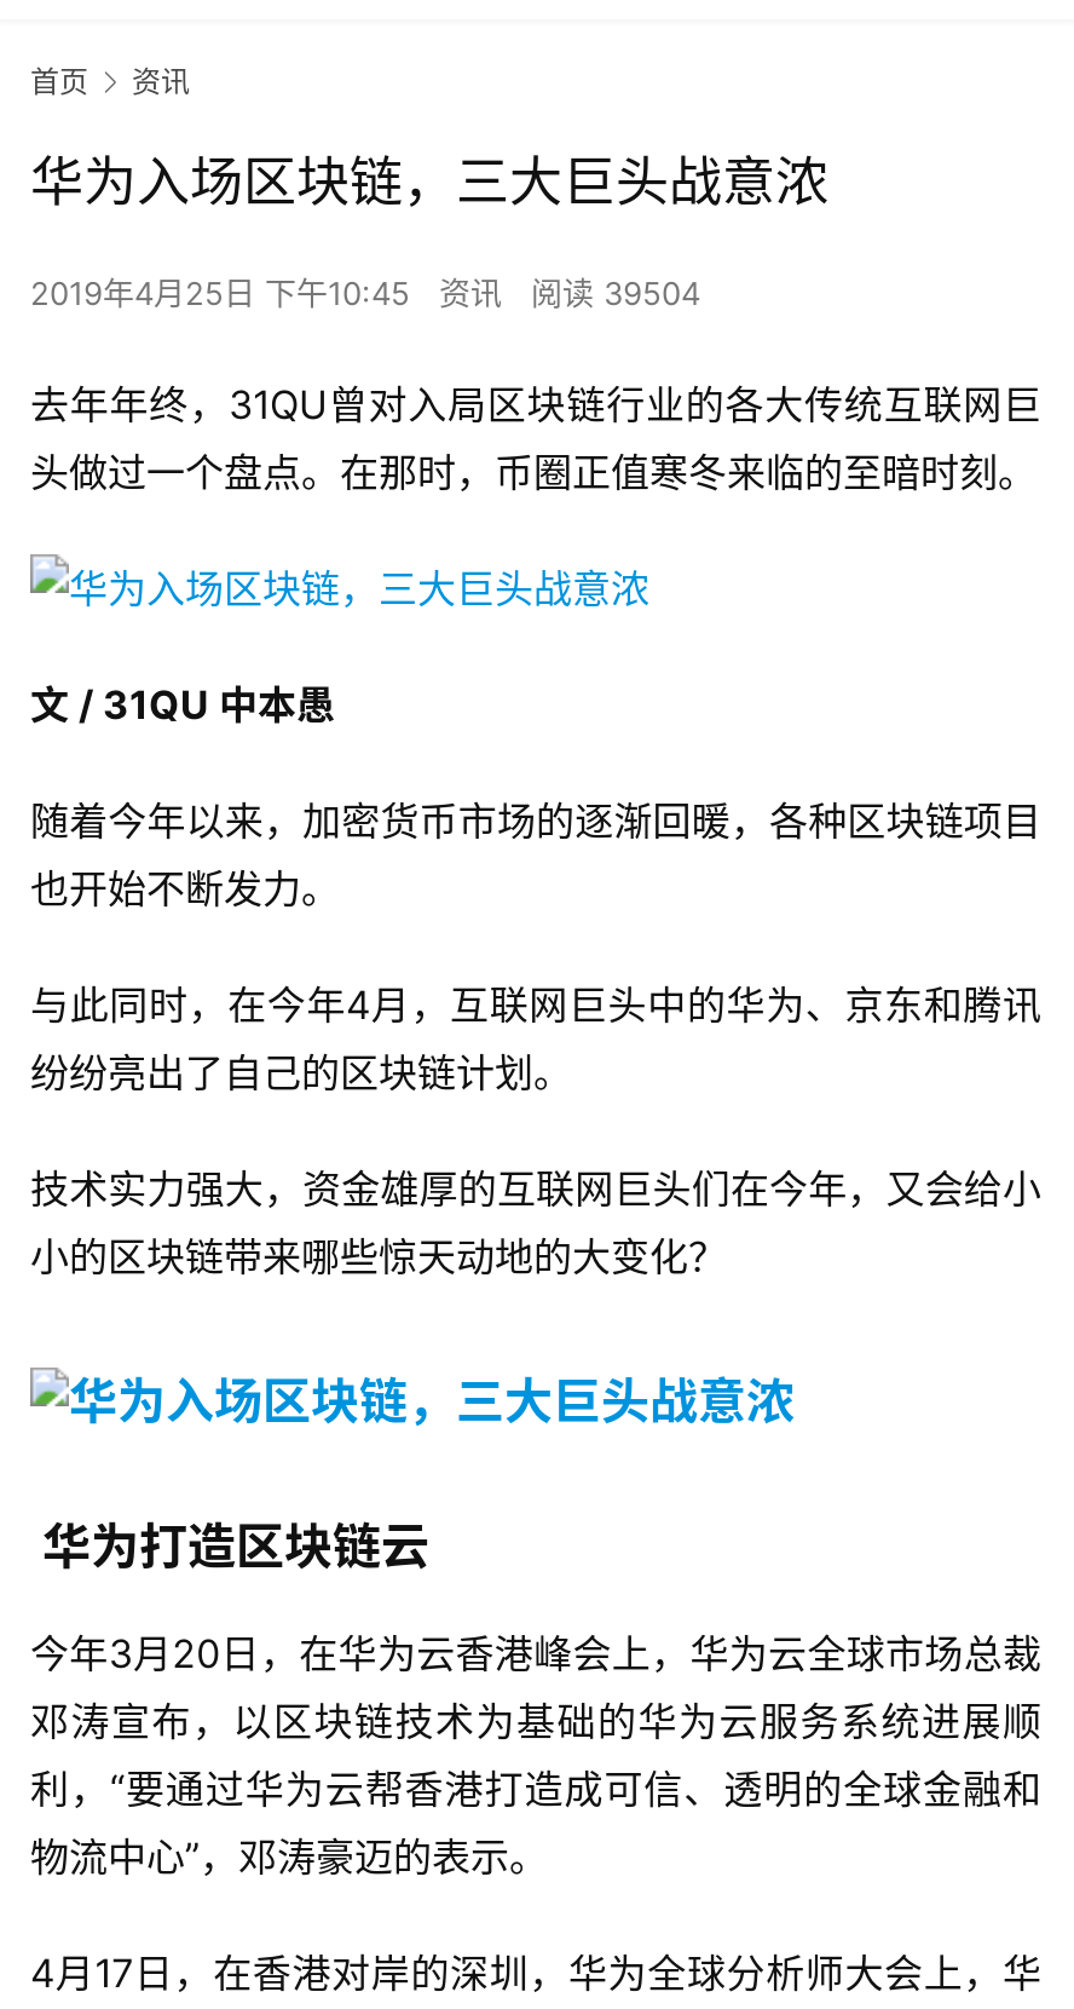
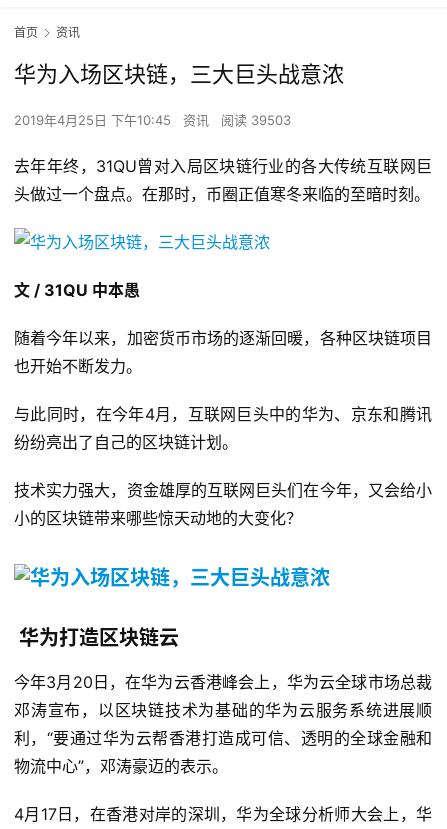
- 2019年4月25日 下午10:45 资讯 阅读 39504
+ 2019年4月25日 下午10:45 资讯 阅读 39503
